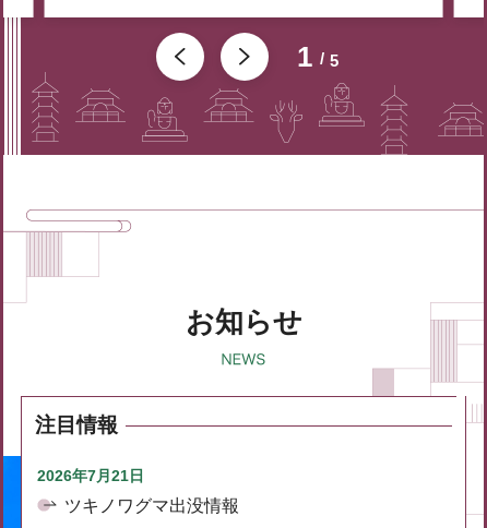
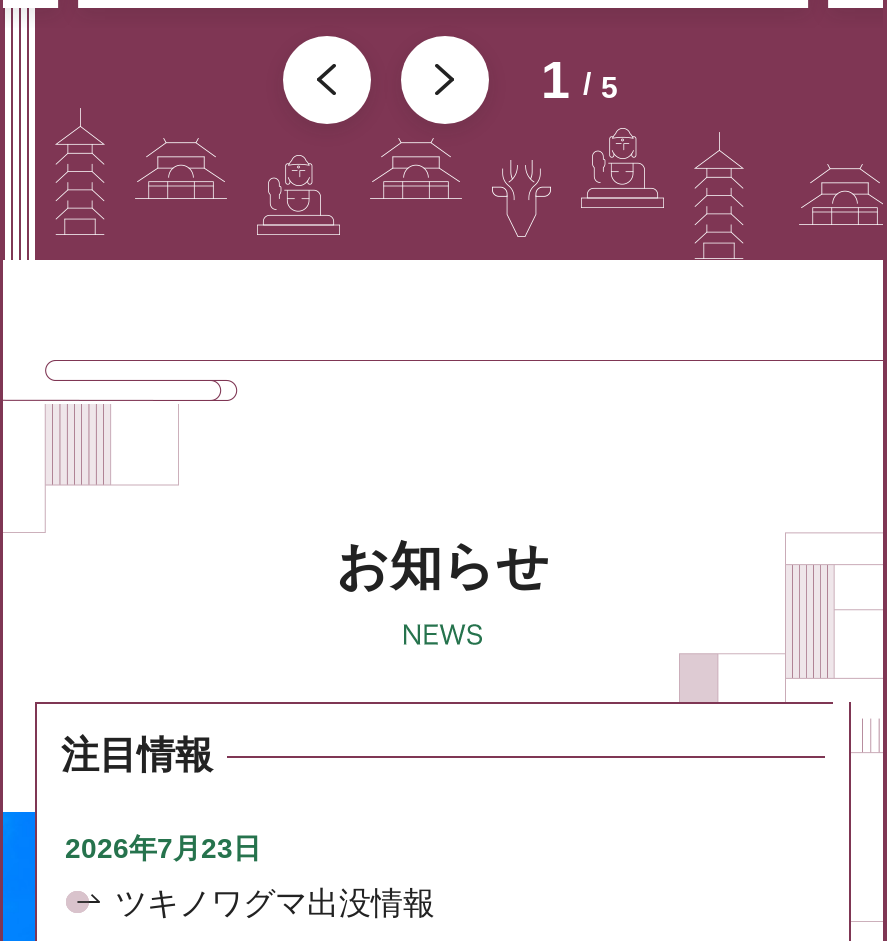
- 2026年7月21日
+ 2026年7月23日
